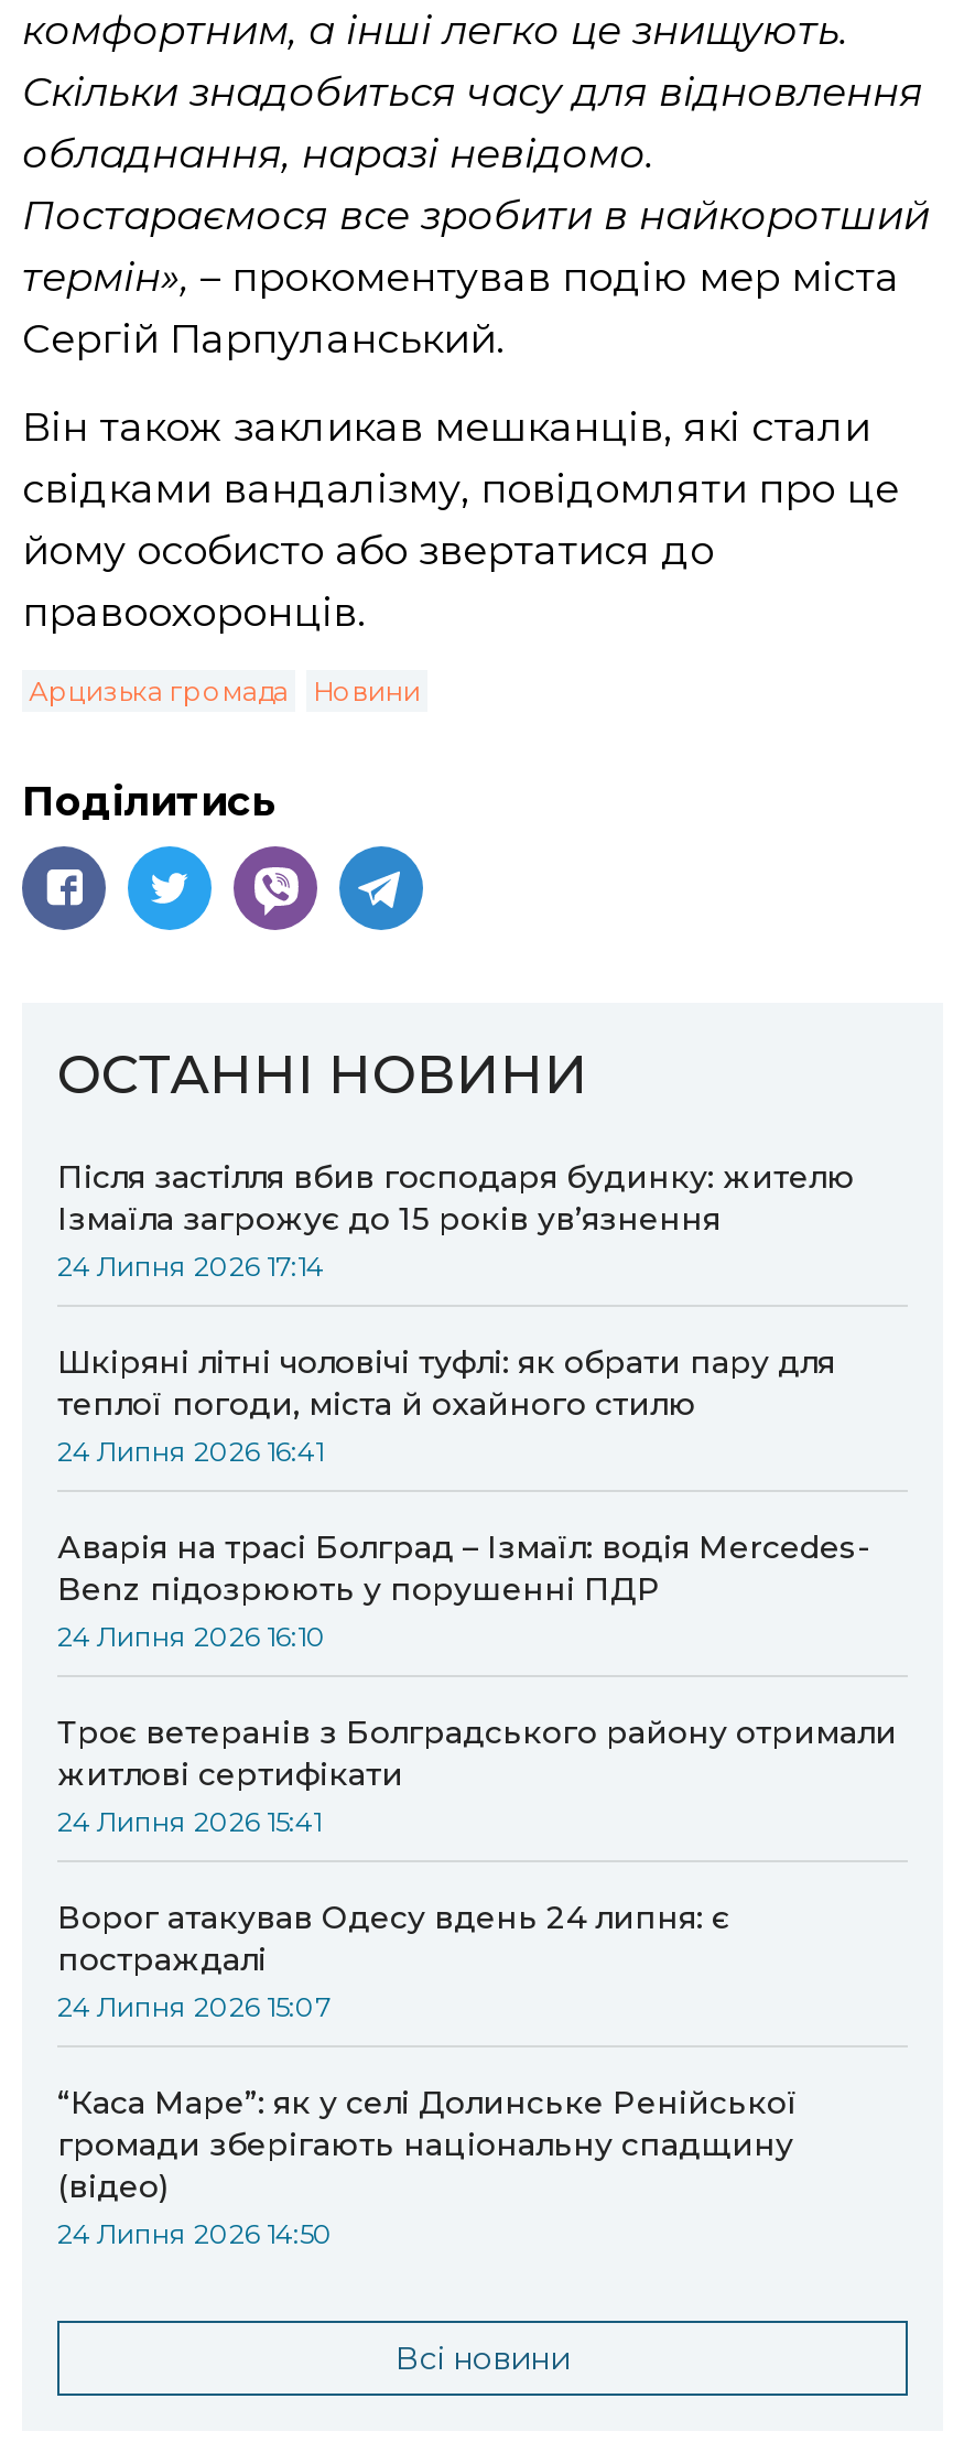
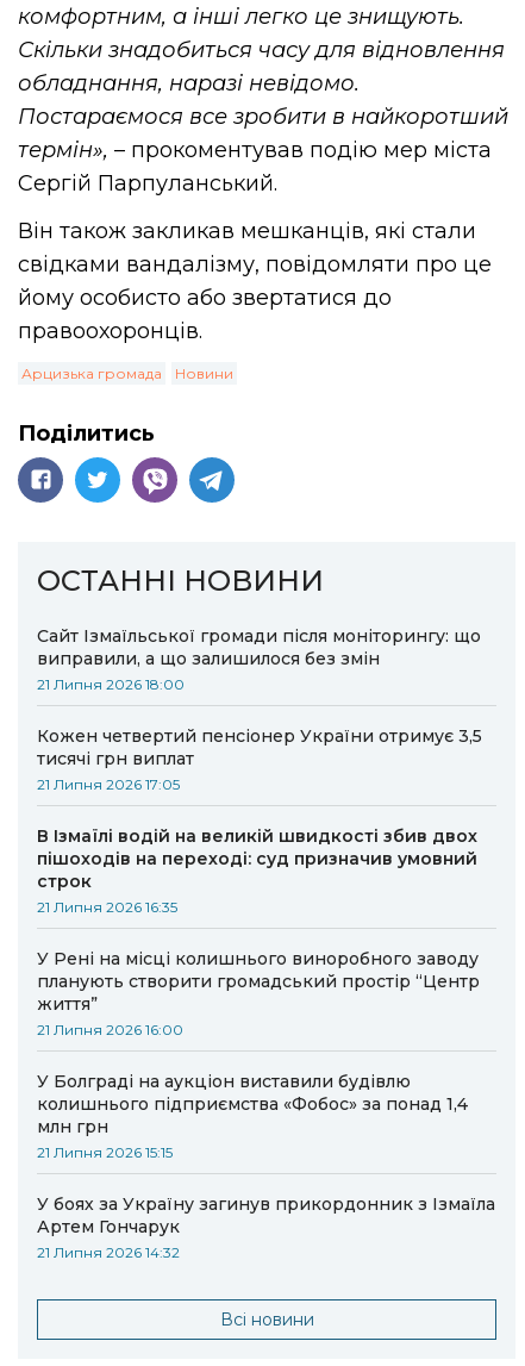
- Після застілля вбив господаря будинку: жителю
- Ізмаїла загрожує до 15 років ув’язнення
- 24 Липня 2026 17:14
+ Сайт Ізмаїльської громади після моніторингу: що
+ виправили, а що залишилося без змін
+ 21 Липня 2026 18:00

- Шкіряні літні чоловічі туфлі: як обрати пару для
- теплої погоди, міста й охайного стилю
- 24 Липня 2026 16:41
+ Кожен четвертий пенсіонер України отримує 3,5
+ тисячі грн виплат
+ 21 Липня 2026 17:05

- Аварія на трасі Болград – Ізмаїл: водія Mercedes-
- Benz підозрюють у порушенні ПДР
- 24 Липня 2026 16:10
+ В Ізмаїлі водій на великій швидкості збив двох
+ пішоходів на переході: суд призначив умовний
+ строк
+ 21 Липня 2026 16:35

- Троє ветеранів з Болградського району отримали
- житлові сертифікати
- 24 Липня 2026 15:41
+ У Рені на місці колишнього виноробного заводу
+ планують створити громадський простір “Центр
+ життя”
+ 21 Липня 2026 16:00

- Ворог атакував Одесу вдень 24 липня: є
- постраждалі
- 24 Липня 2026 15:07
+ У Болграді на аукціон виставили будівлю
+ колишнього підприємства «Фобос» за понад 1,4
+ млн грн
+ 21 Липня 2026 15:15

- “Каса Маре”: як у селі Долинське Ренійської
- громади зберігають національну спадщину
- (відео)
- 24 Липня 2026 14:50
+ У боях за Україну загинув прикордонник з Ізмаїла
+ Артем Гончарук
+ 21 Липня 2026 14:32
